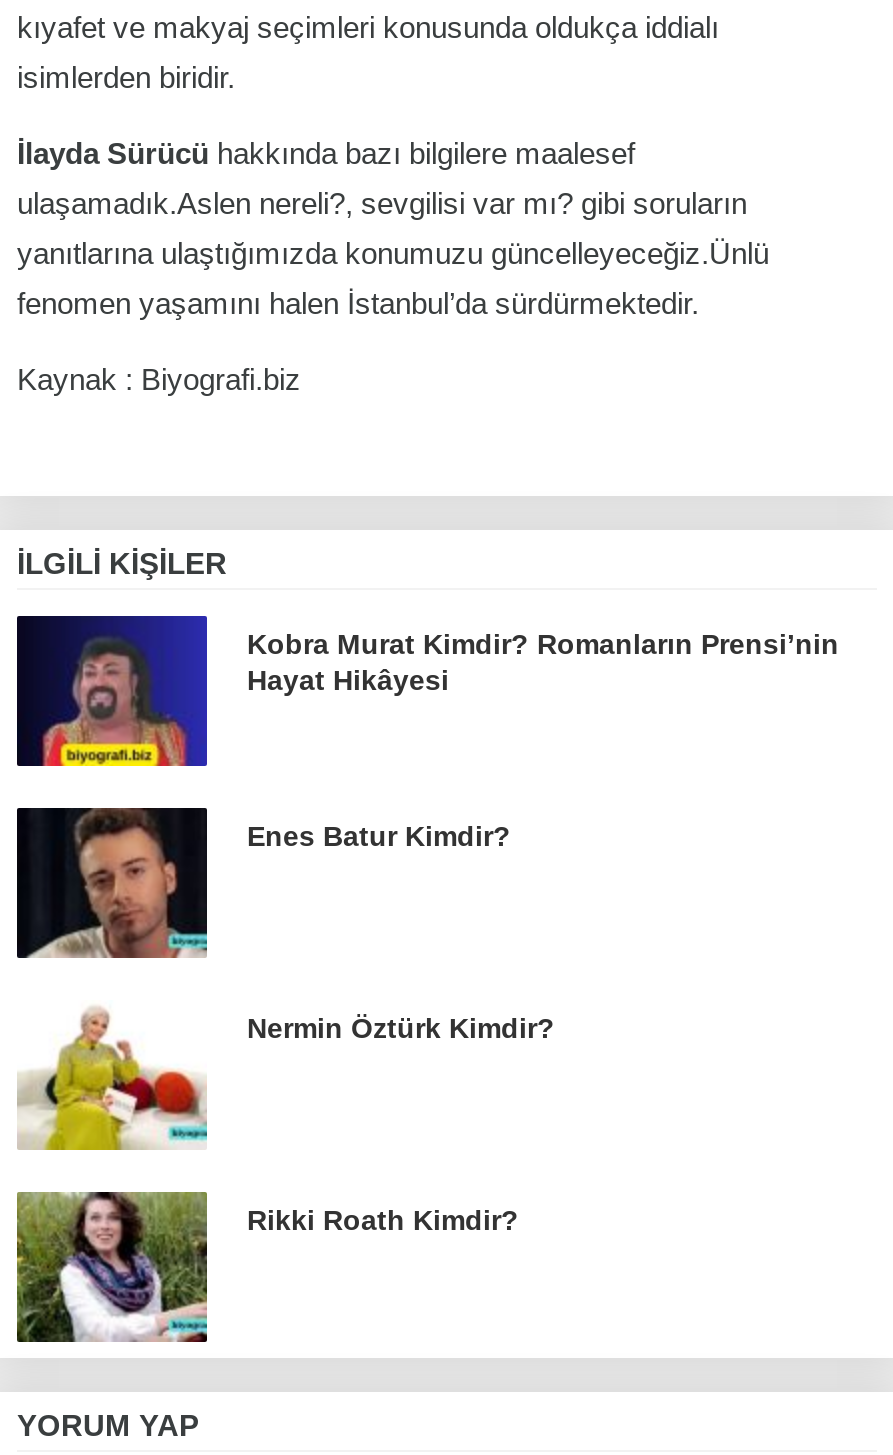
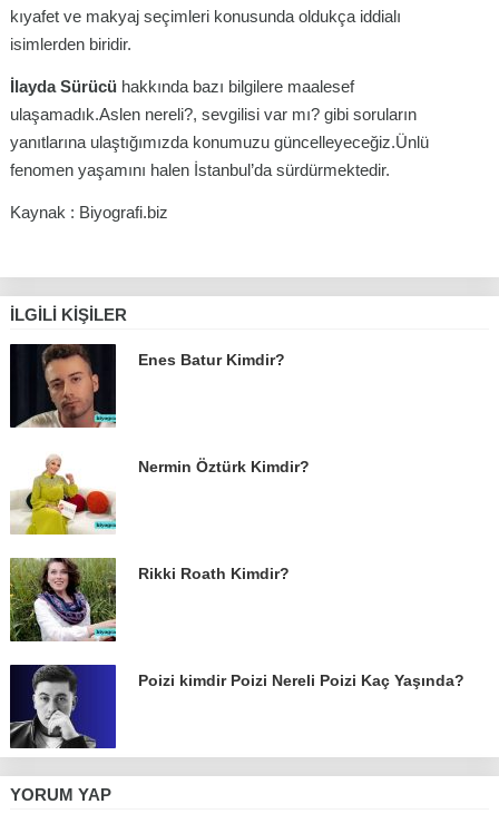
- [image]
- Kobra Murat Kimdir? Romanların Prensi’nin
- Hayat Hikâyesi

moved up: [image] | Enes Batur Kimdir? | Nermin Öztürk Kimdir? | Rikki Roath Kimdir?

moved up: [image]

+ [image]
+ Poizi kimdir Poizi Nereli Poizi Kaç Yaşında?
